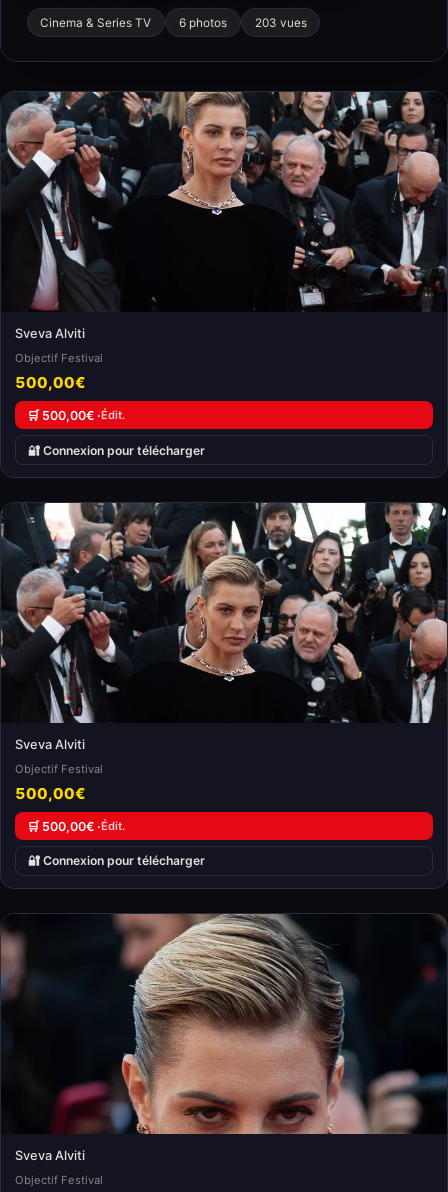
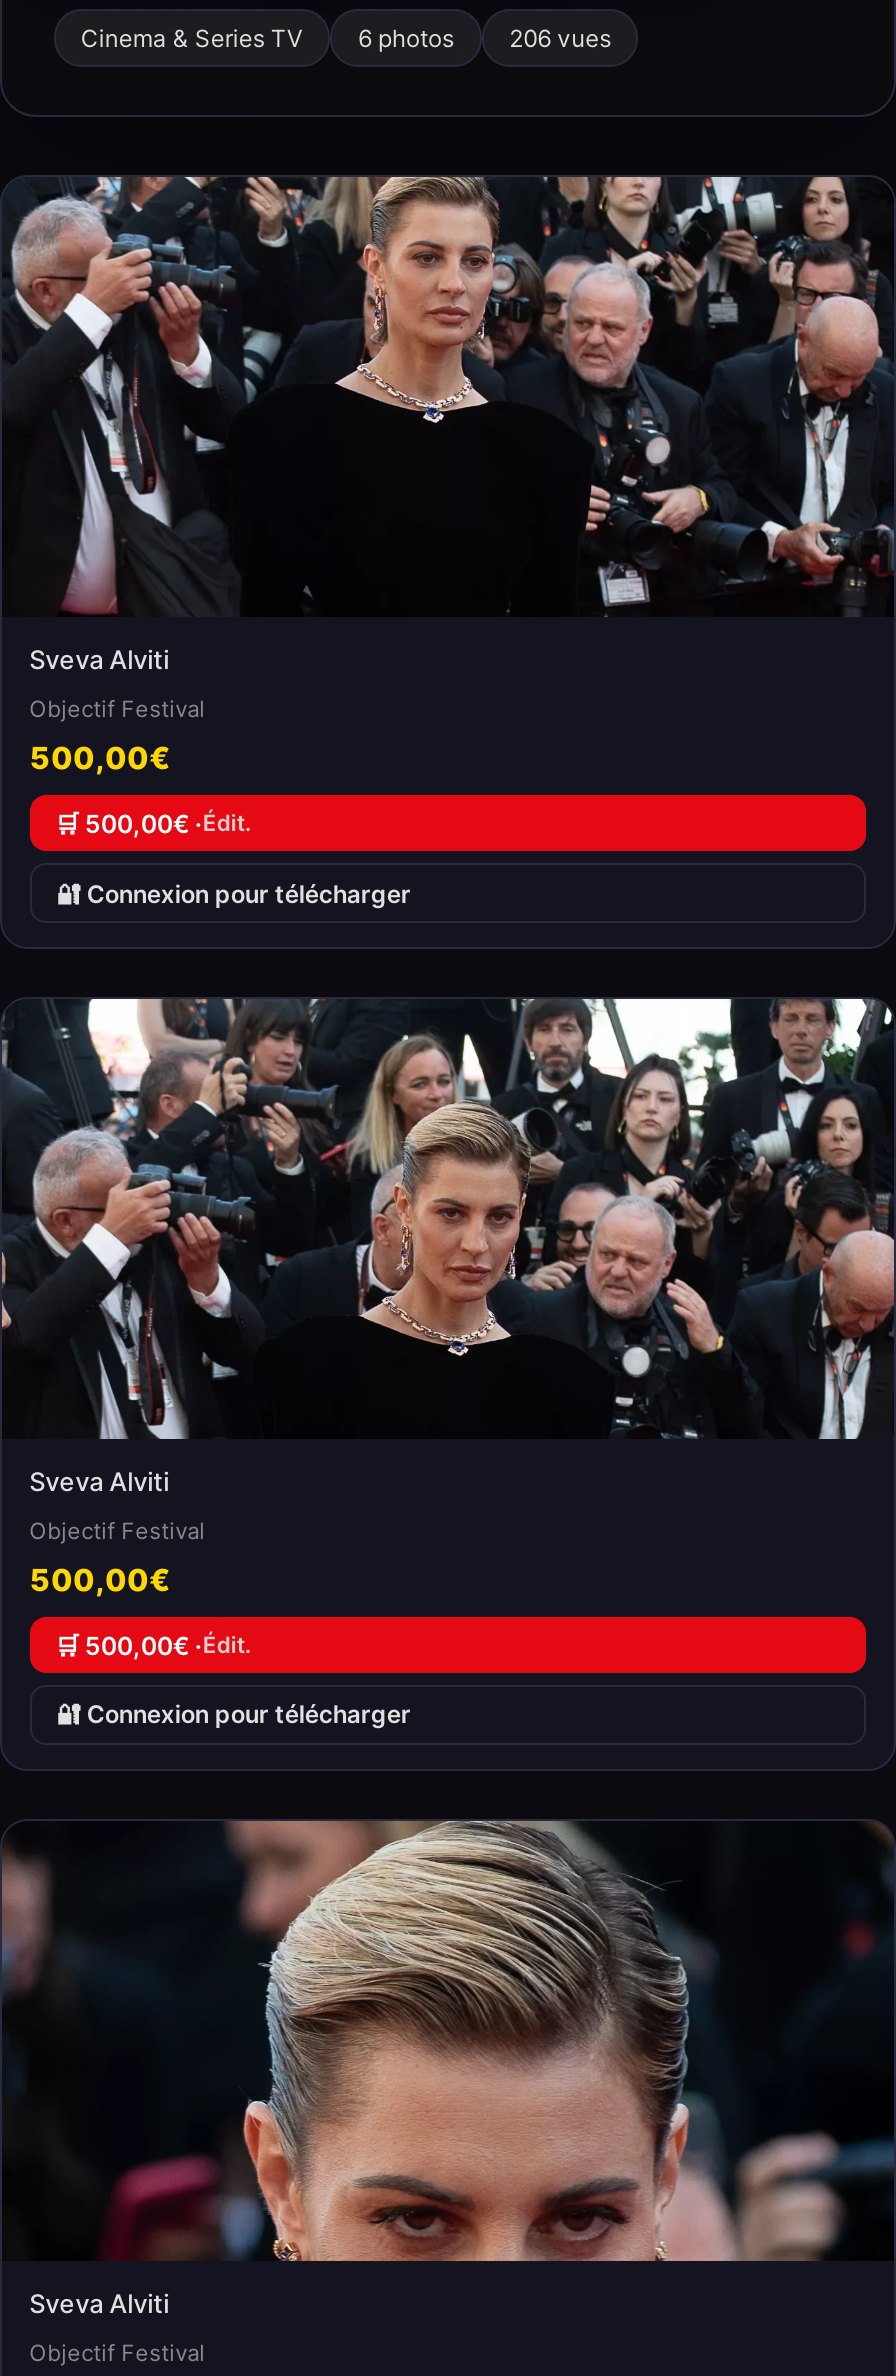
- Cinema & Series TV 6 photos 203 vues
+ Cinema & Series TV 6 photos 206 vues
